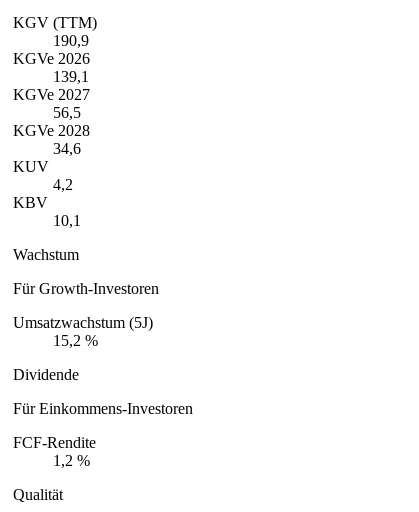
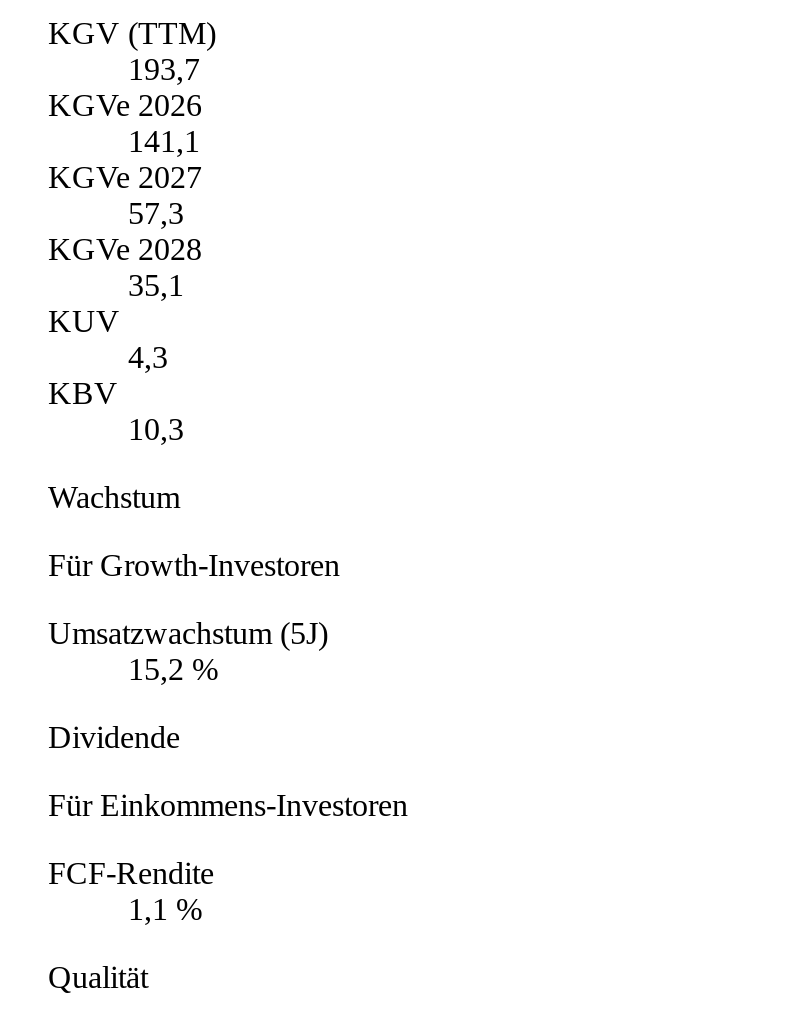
- 190,9
+ 193,7

- 139,1
+ 141,1

- 56,5
+ 57,3

- 34,6
+ 35,1

- 4,2
+ 4,3

- 10,1
+ 10,3

- 1,2 %
+ 1,1 %
